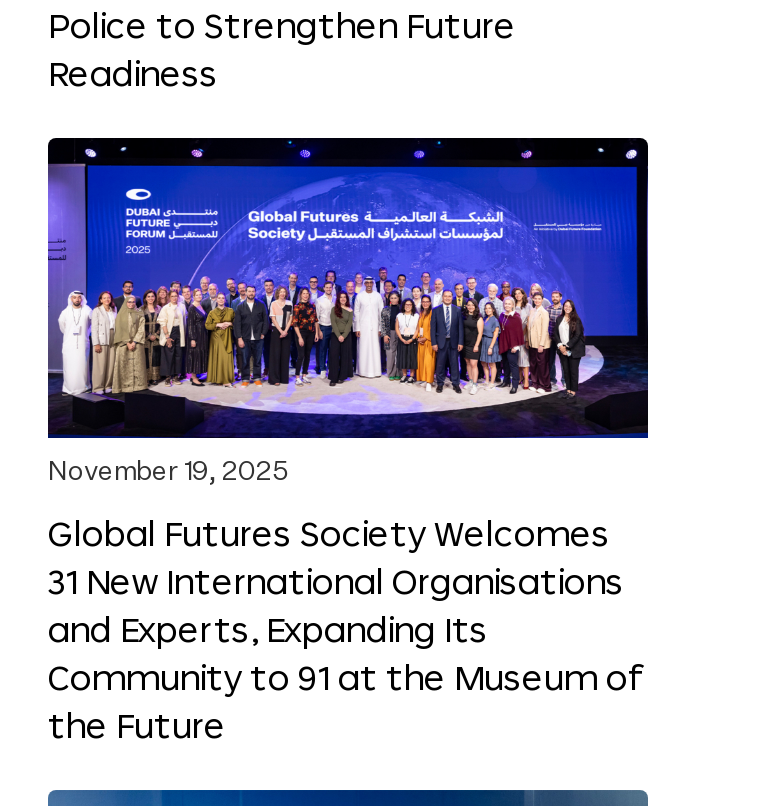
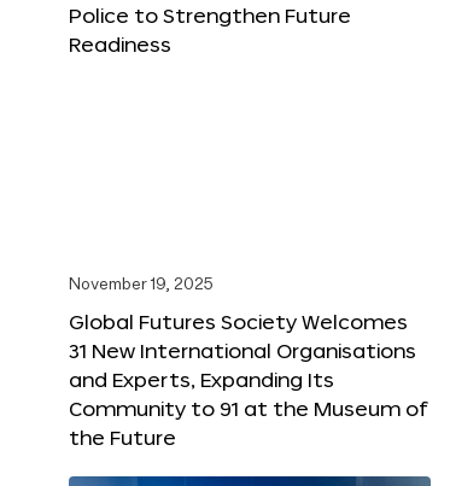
- [image]
